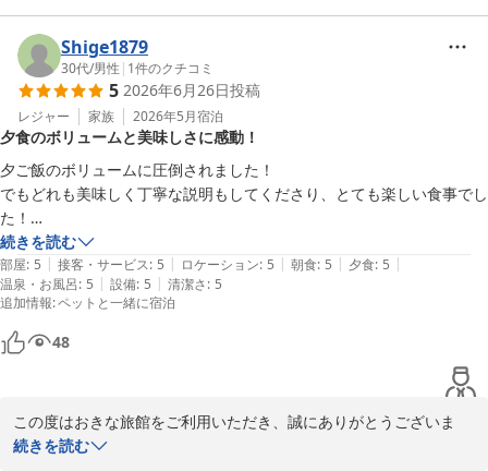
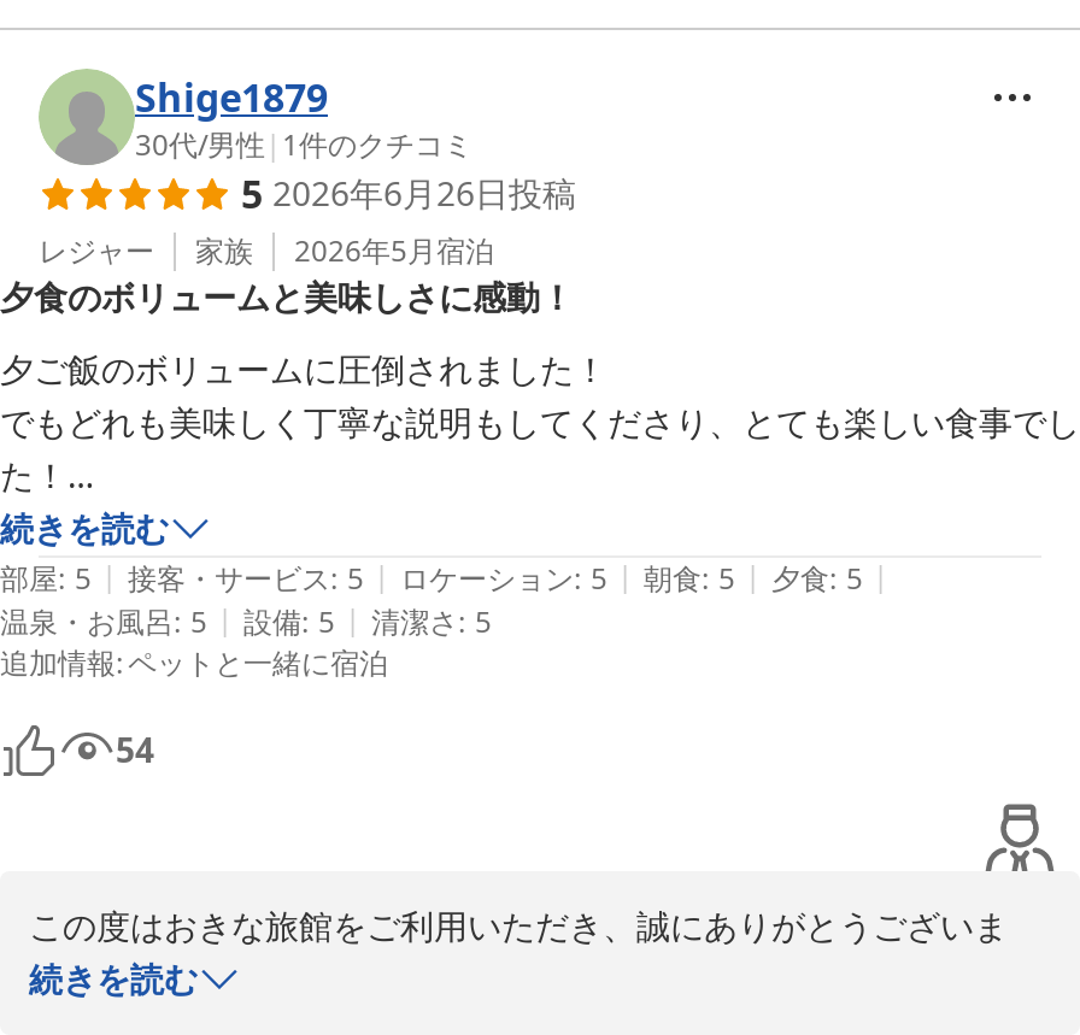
- 48
+ 54
